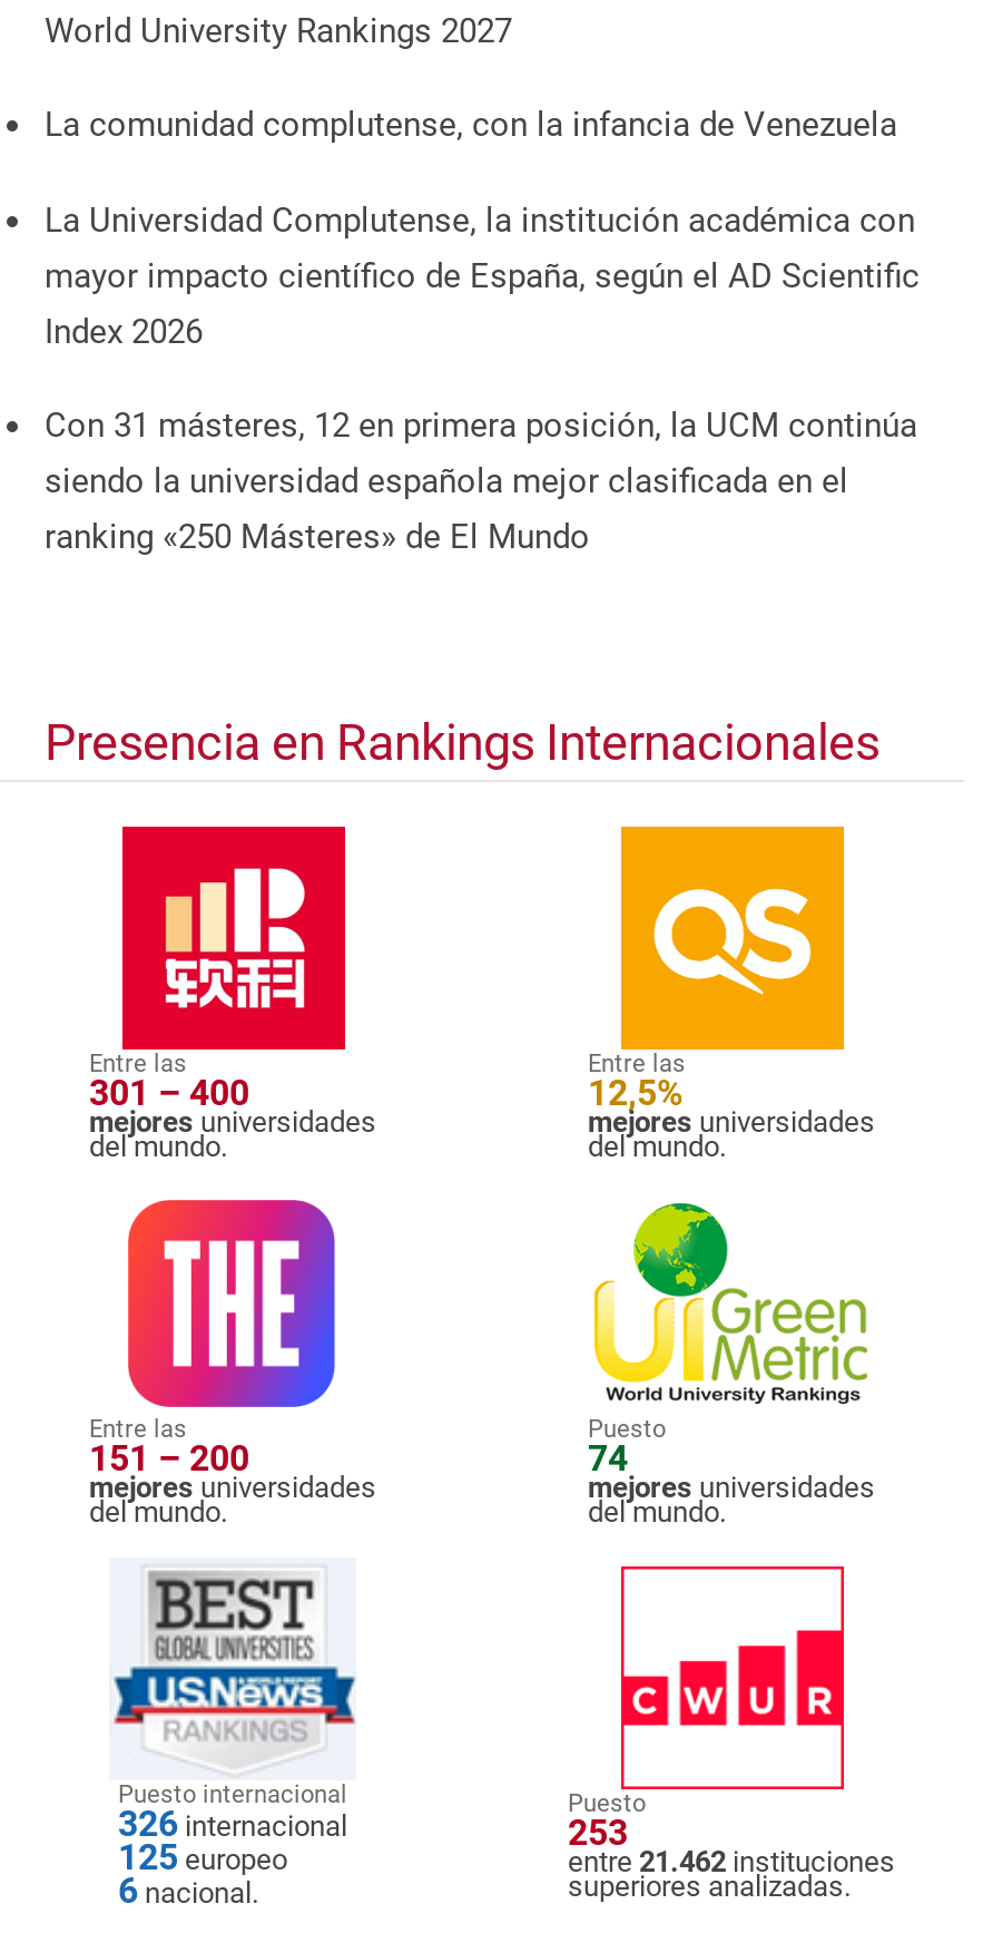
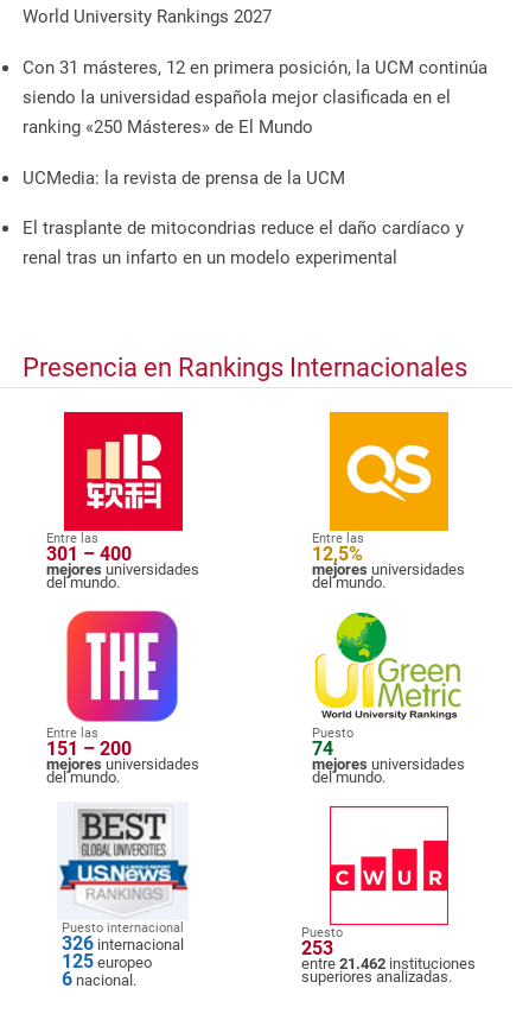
- La comunidad complutense, con la infancia de Venezuela
- La Universidad Complutense, la institución académica con
- mayor impacto científico de España, según el AD Scientific
- Index 2026

moved up: Con 31 másteres, 12 en primera posición, la UCM continúa | siendo la universidad española mejor clasificada en el | ranking «250 Másteres» de El Mundo

+ UCMedia: la revista de prensa de la UCM
+ El trasplante de mitocondrias reduce el daño cardíaco y
+ renal tras un infarto en un modelo experimental
